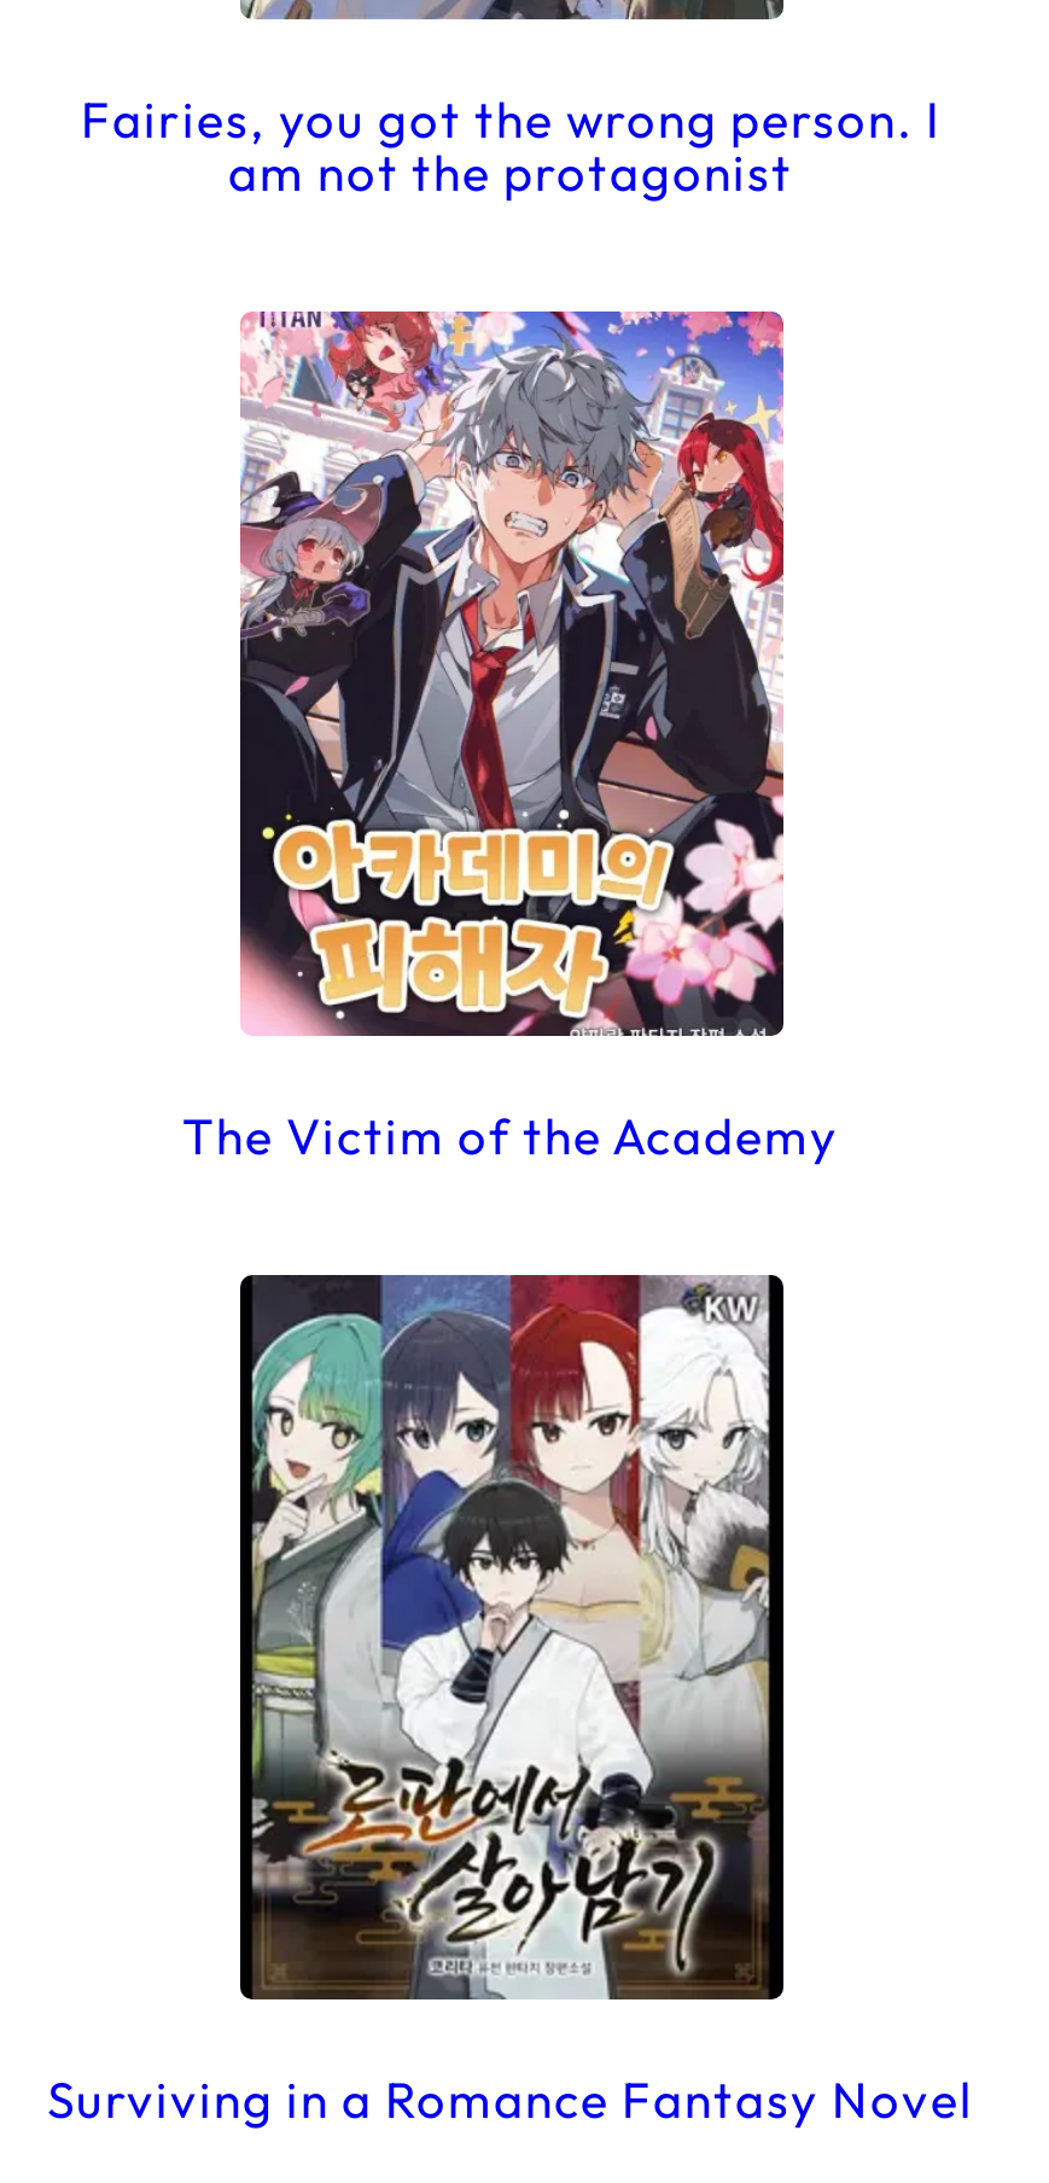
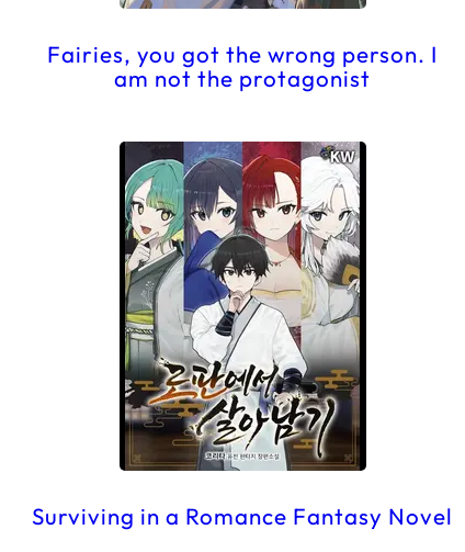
- [image]
- The Victim of the Academy
